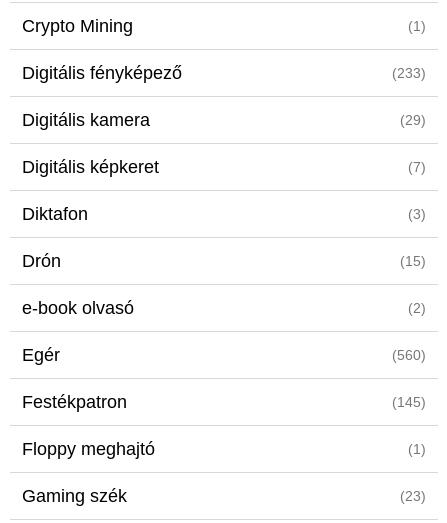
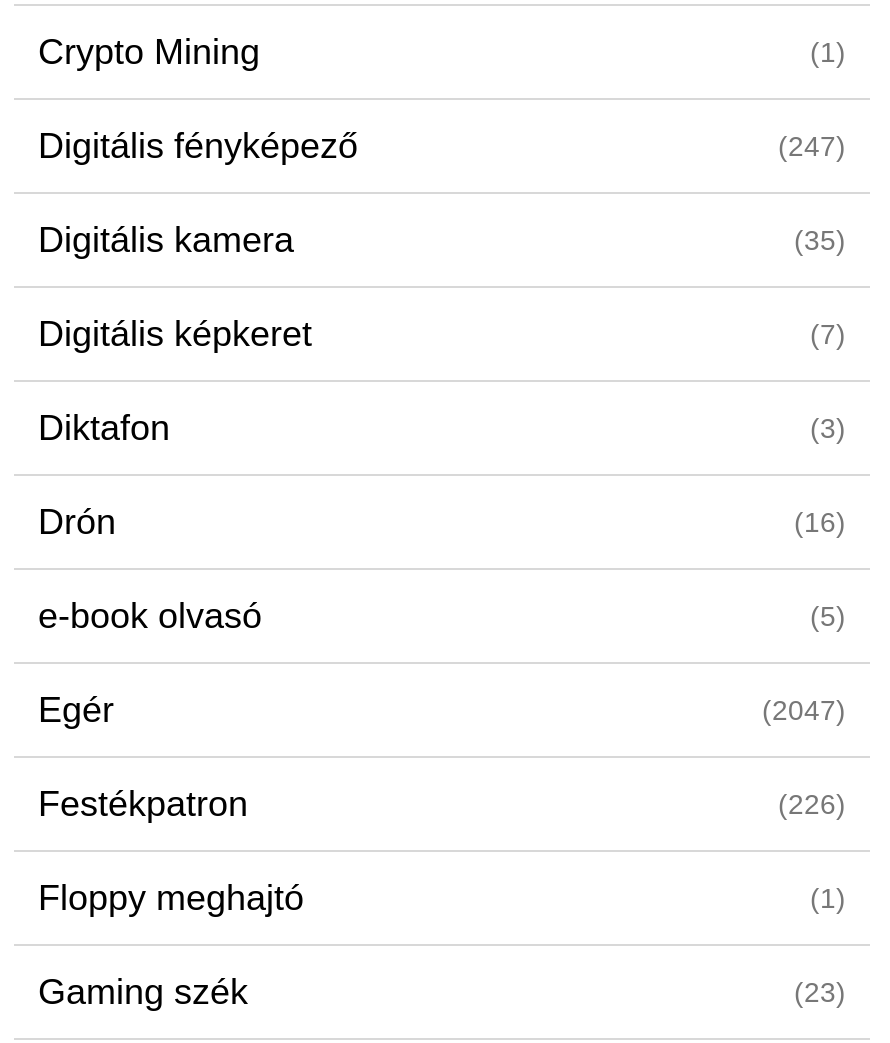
- (233)
+ (247)

- (29)
+ (35)

- (15)
+ (16)

- (2)
+ (5)

- (560)
+ (2047)

- (145)
+ (226)
